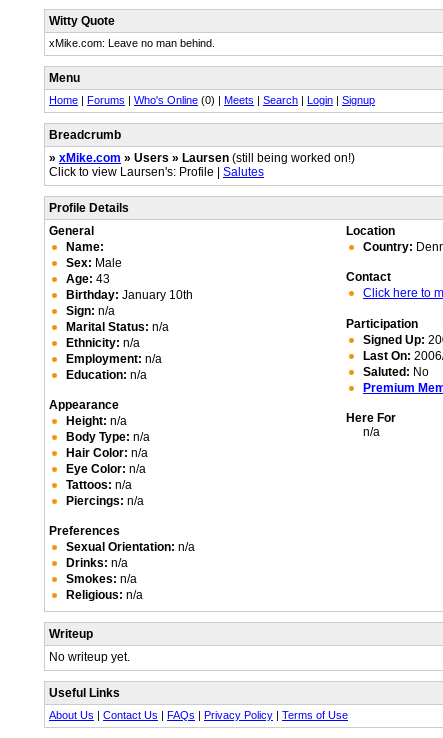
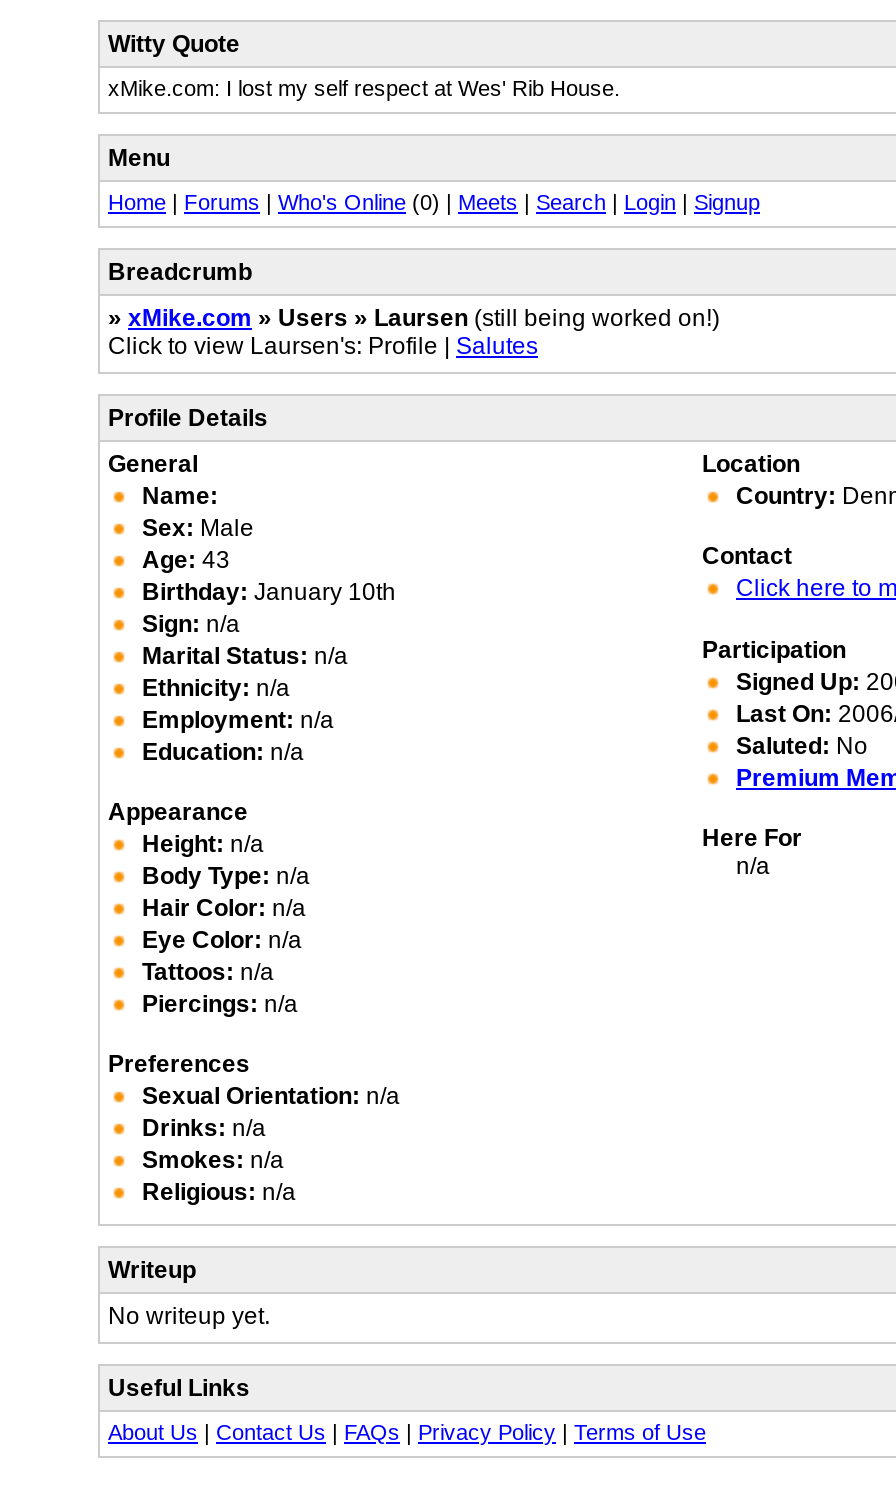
- xMike.com: Leave no man behind.
+ xMike.com: I lost my self respect at Wes' Rib House.
